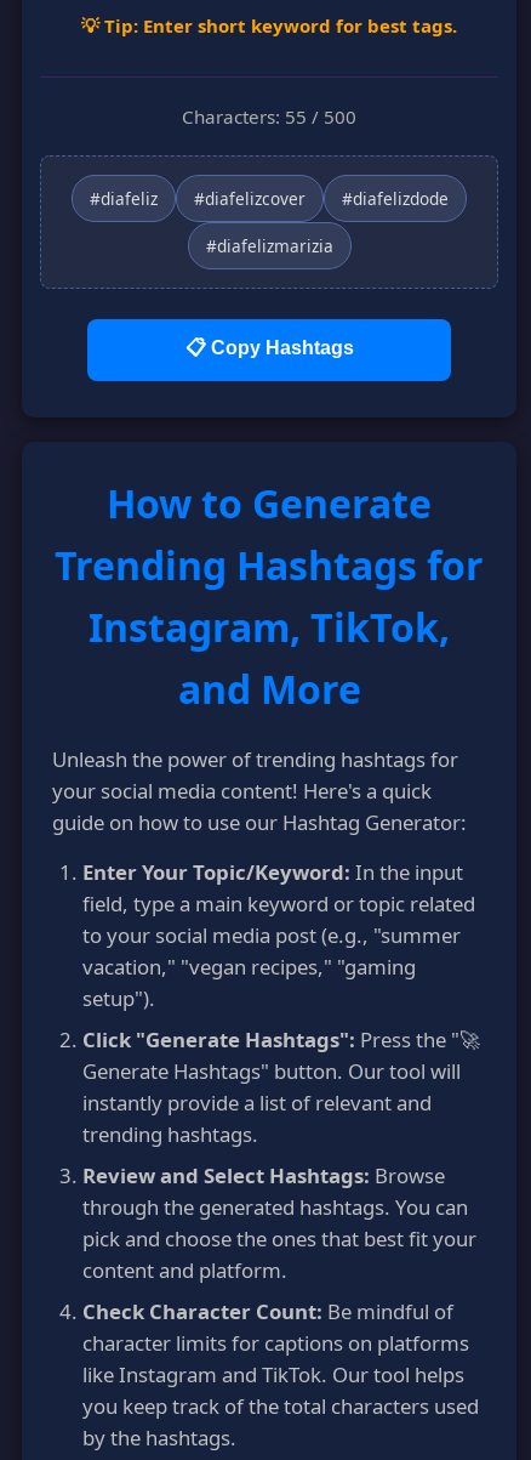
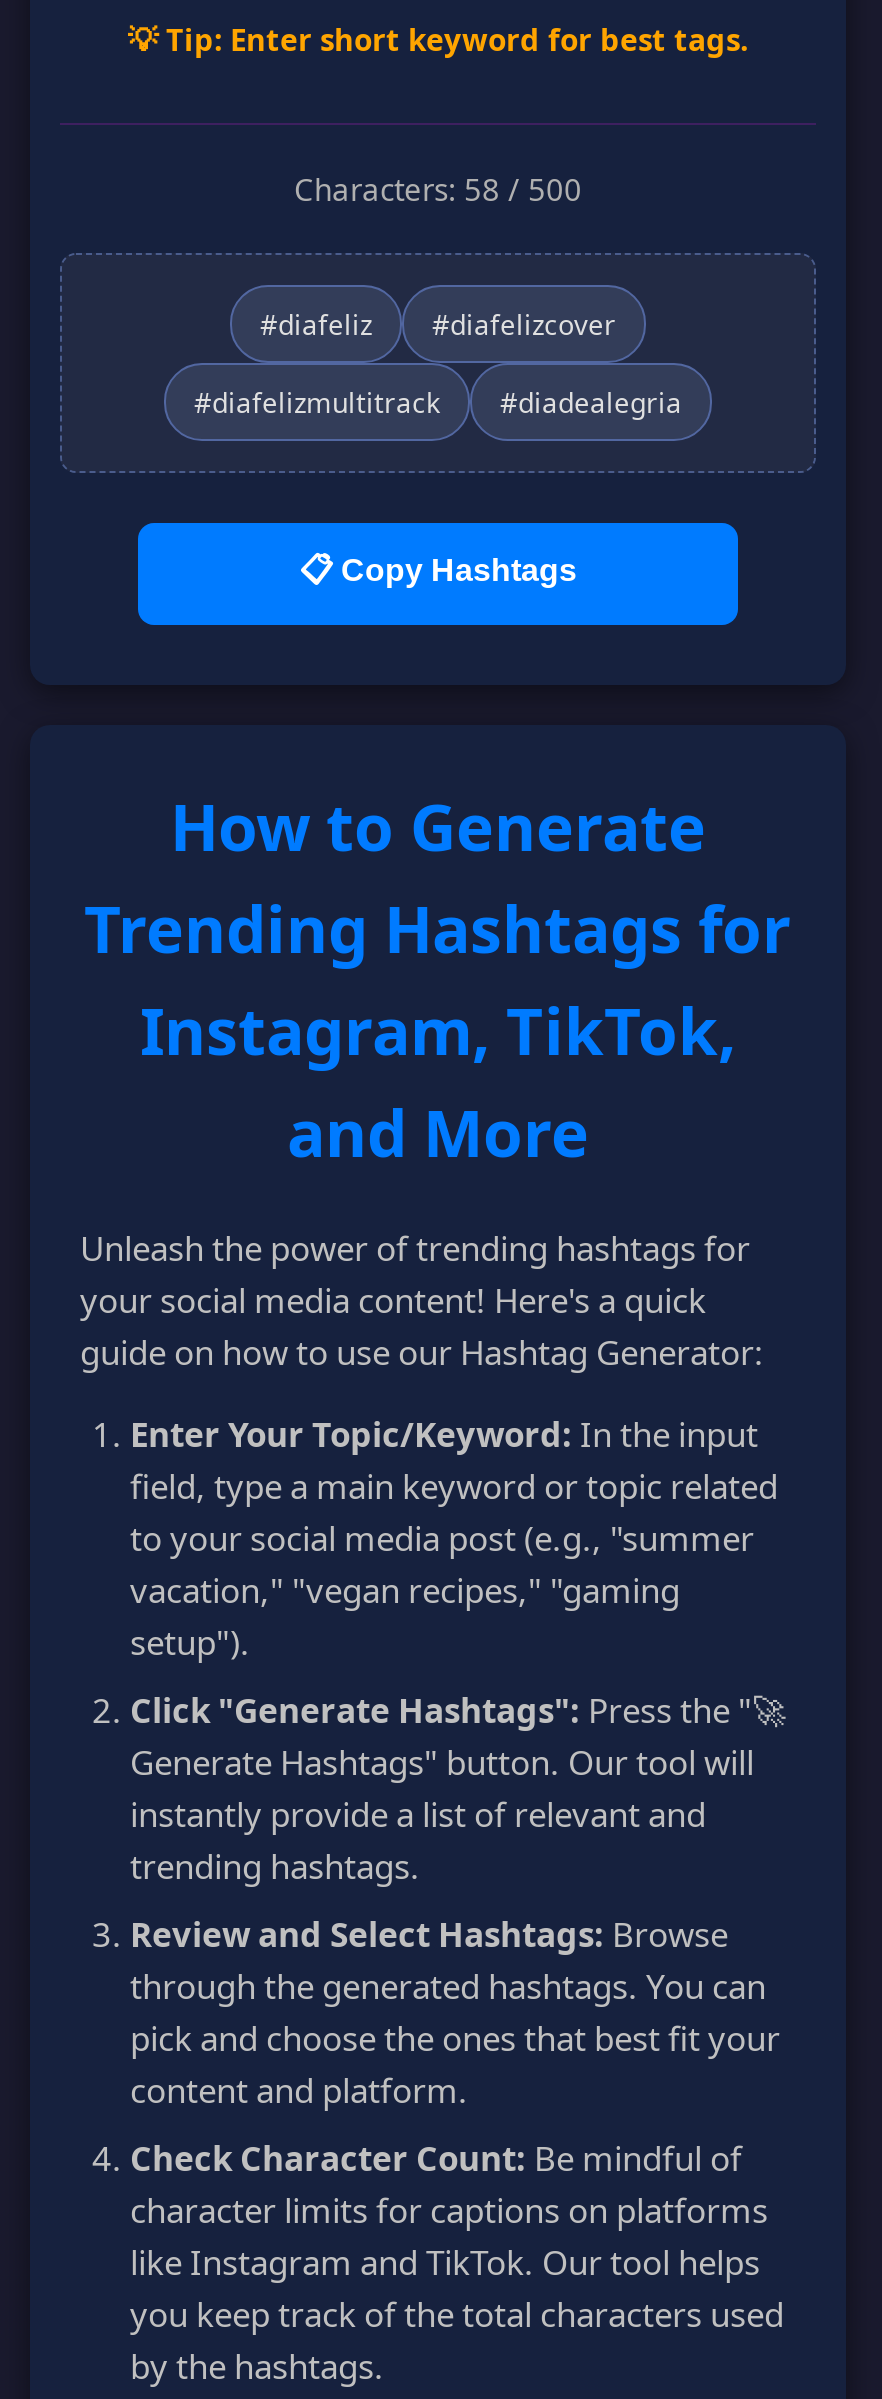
- Characters: 55 / 500
+ Characters: 58 / 500

- #diafelizdode
- #diafelizmarizia
+ #diafelizmultitrack
+ #diadealegria
